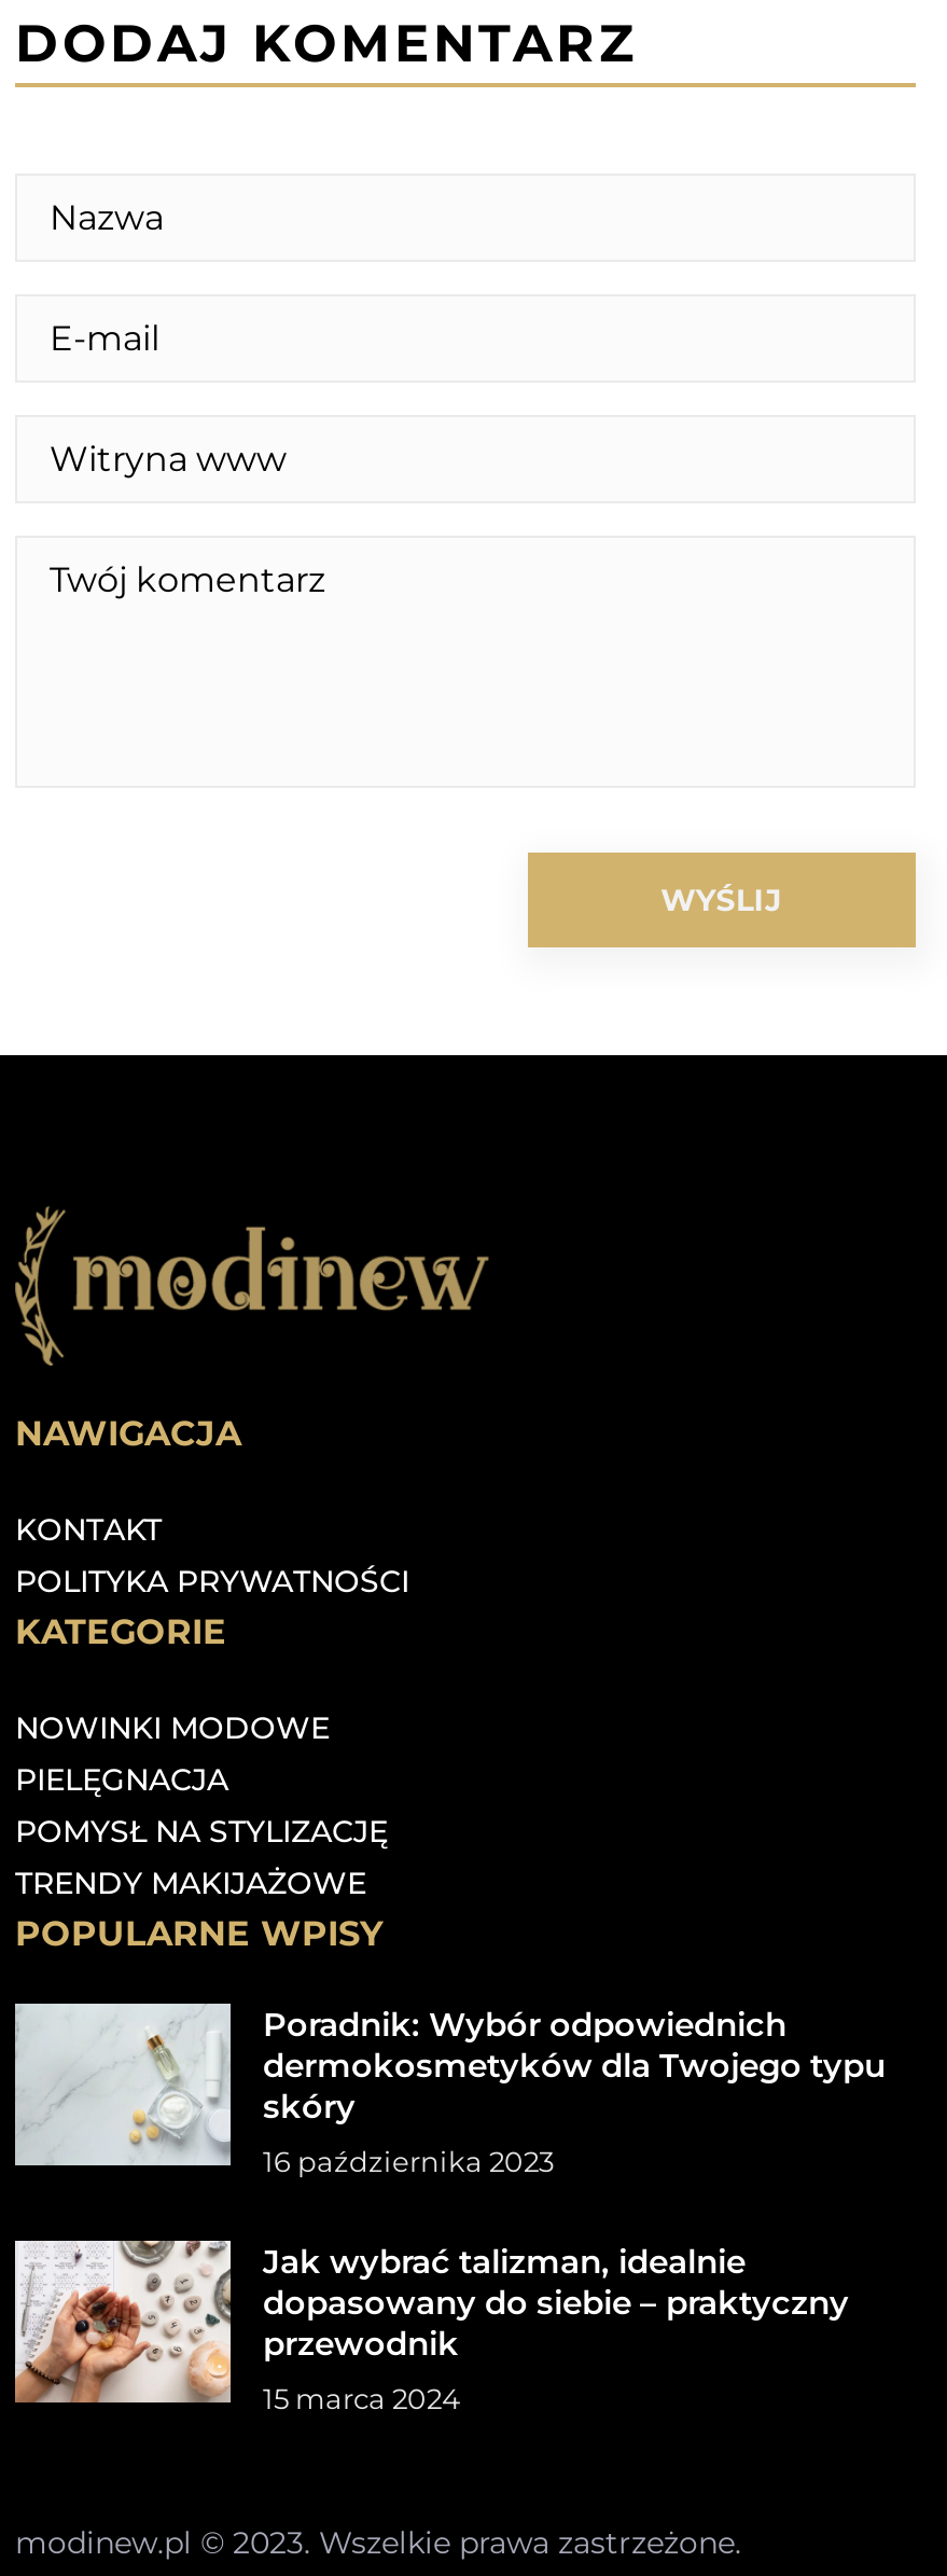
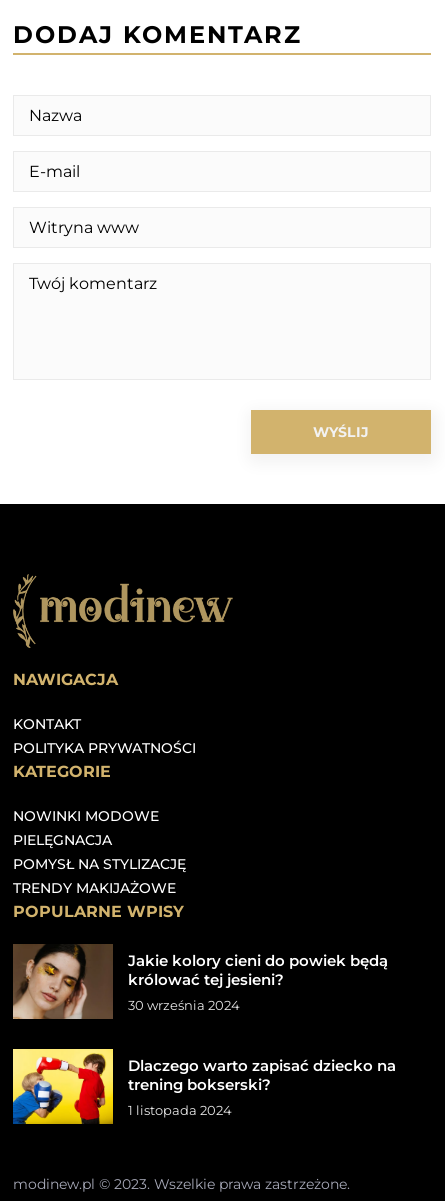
- [image]
- Poradnik: Wybór odpowiednich
- dermokosmetyków dla Twojego typu
- skóry
- 16 października 2023
+ [image]
+ Jakie kolory cieni do powiek będą
+ królować tej jesieni?
+ 30 września 2024

- [image]
- Jak wybrać talizman, idealnie
- dopasowany do siebie – praktyczny
- przewodnik
- 15 marca 2024
+ [image]
+ Dlaczego warto zapisać dziecko na
+ trening bokserski?
+ 1 listopada 2024
